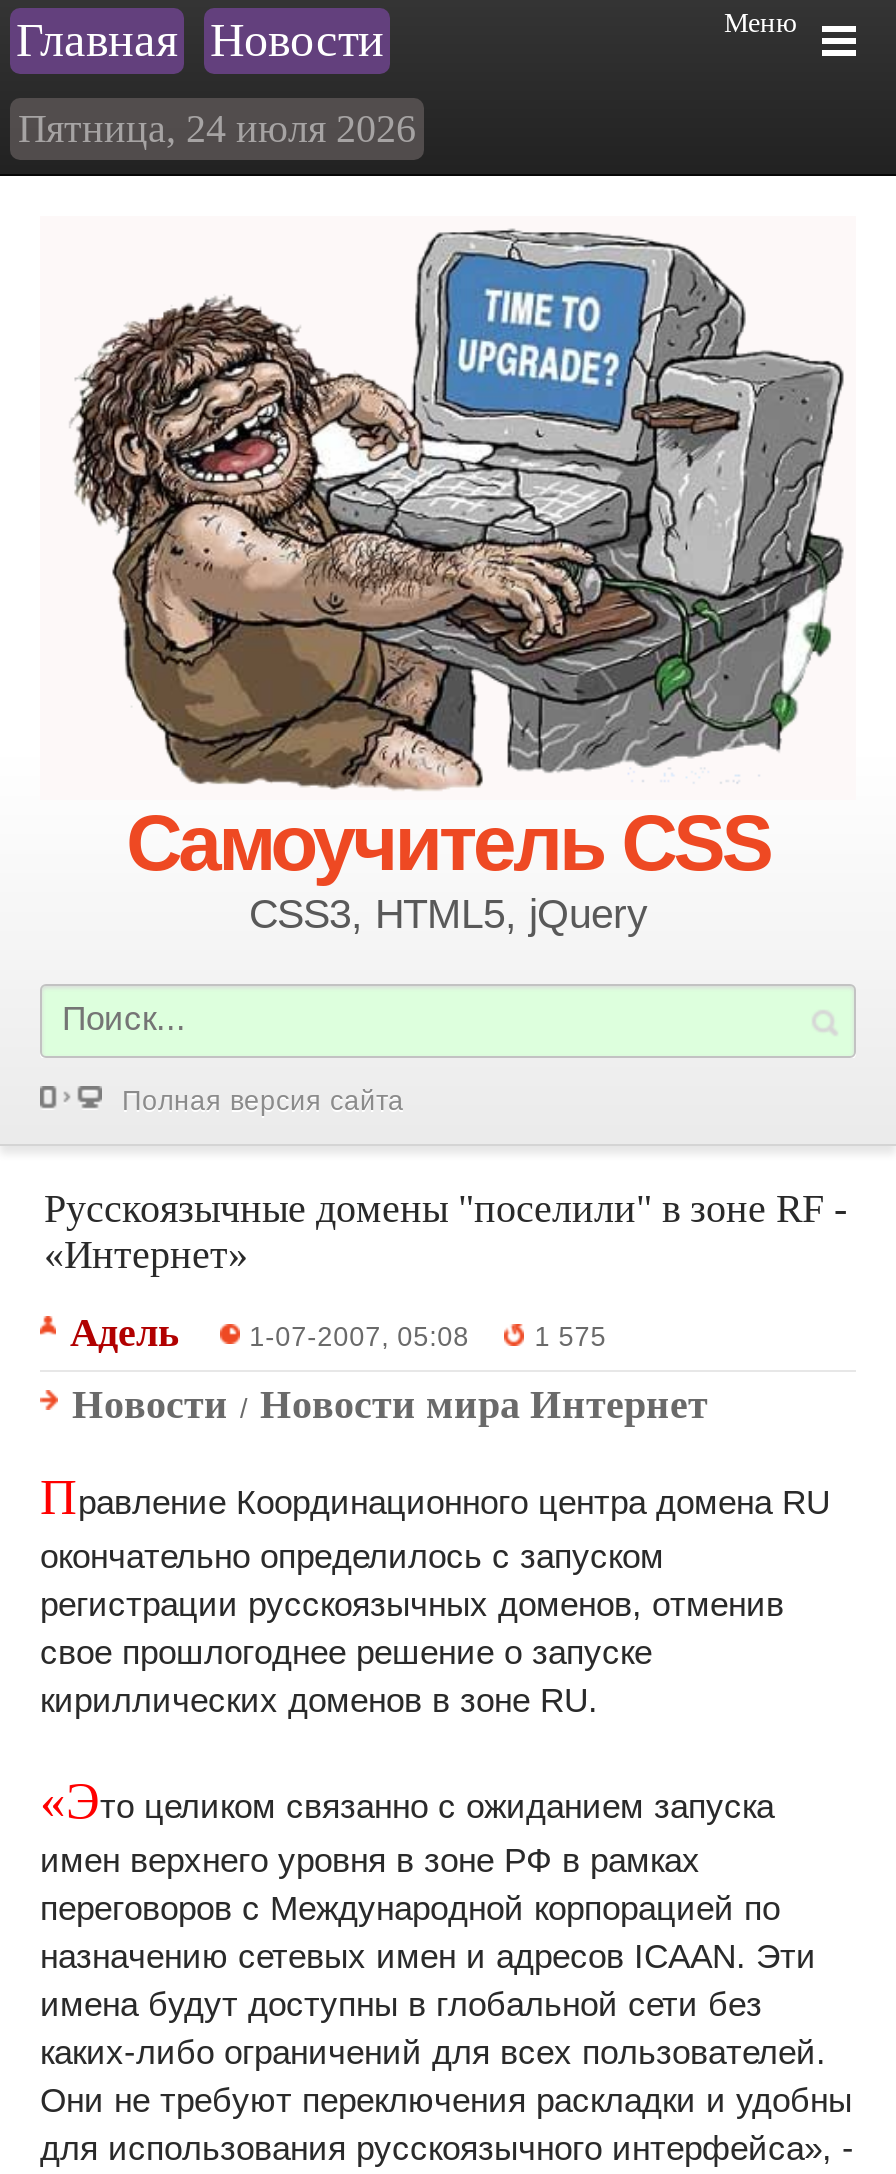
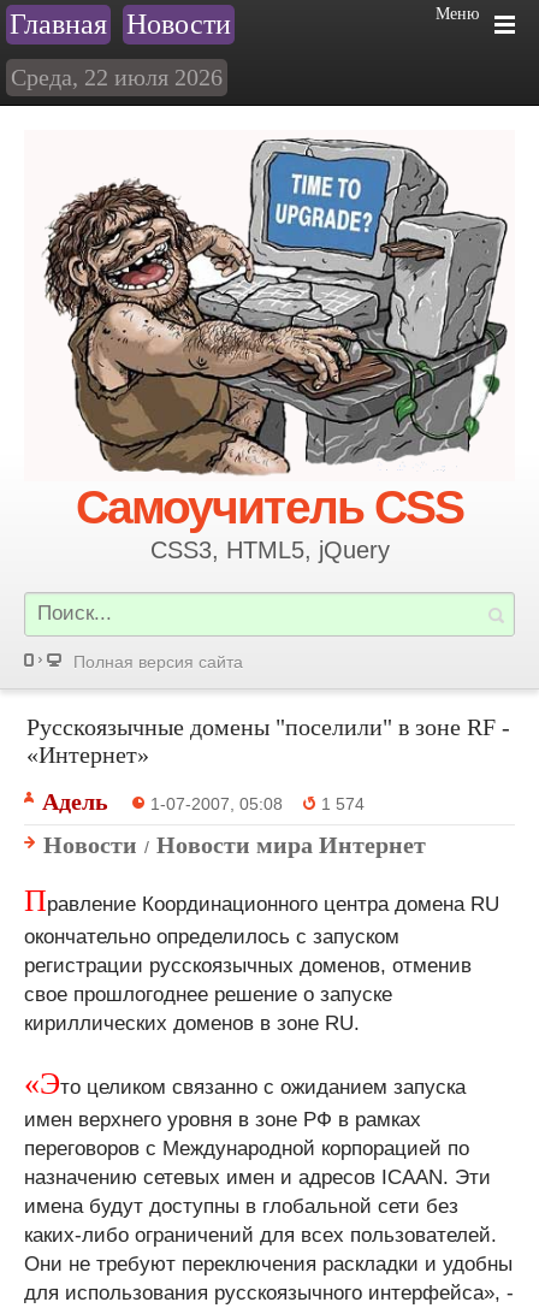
- Пятница, 24 июля 2026
+ Среда, 22 июля 2026

- 1 575
+ 1 574
